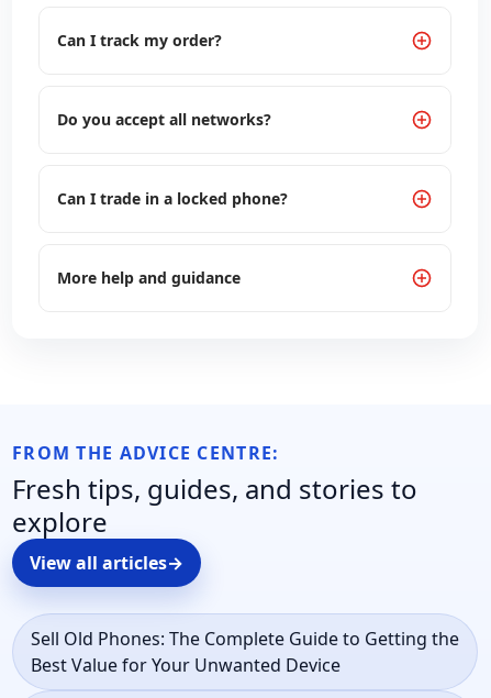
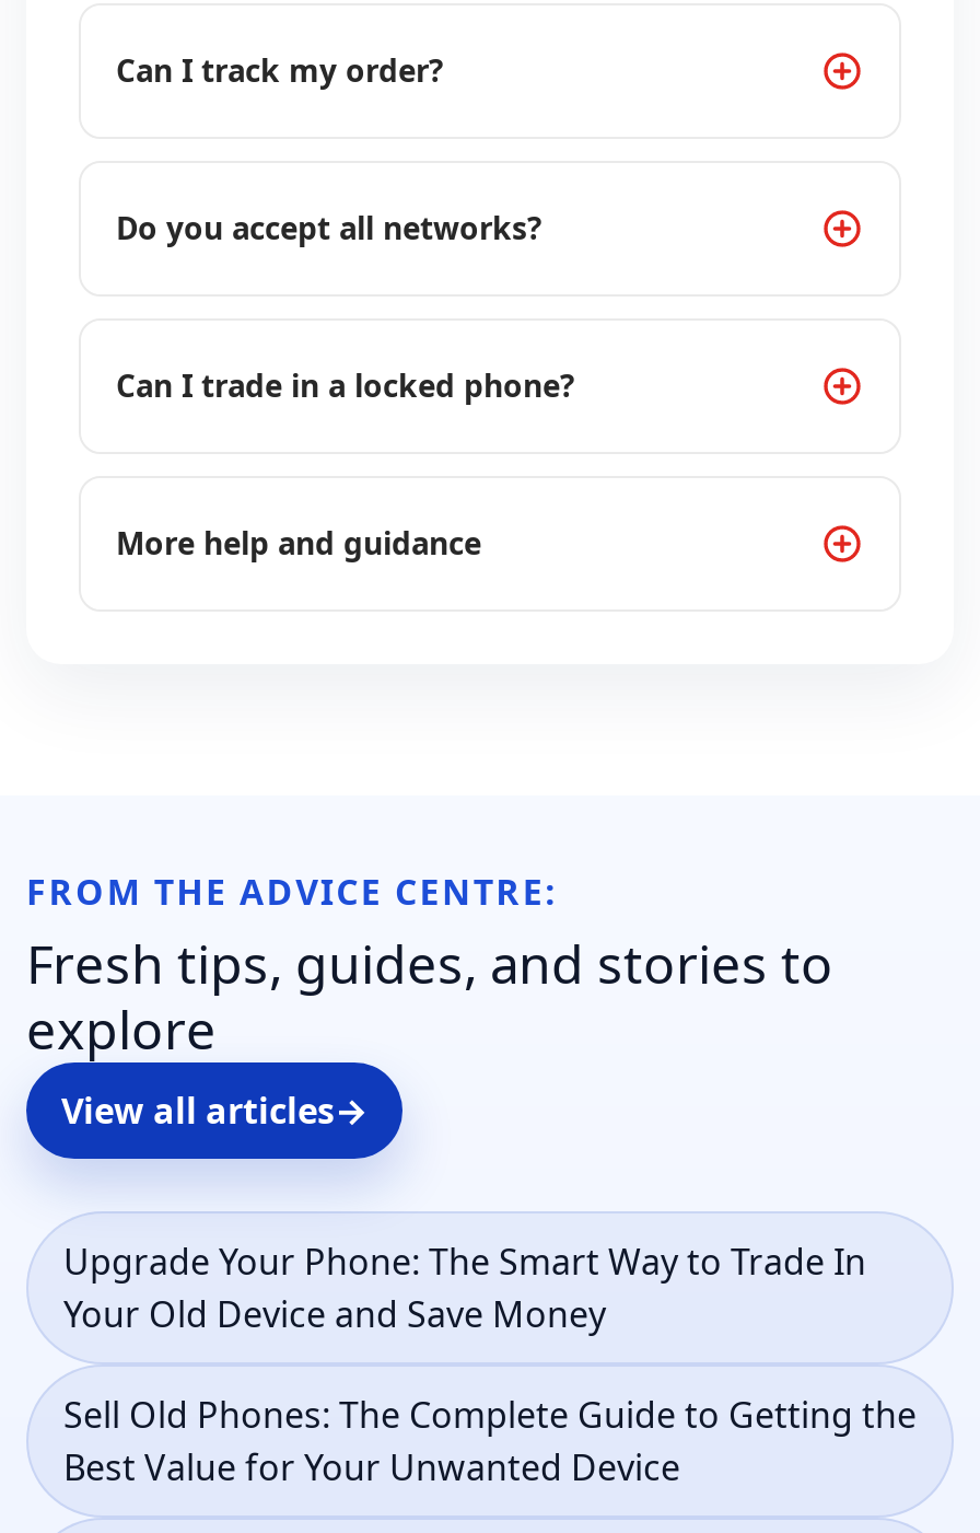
+ Upgrade Your Phone: The Smart Way to Trade In
+ Your Old Device and Save Money
